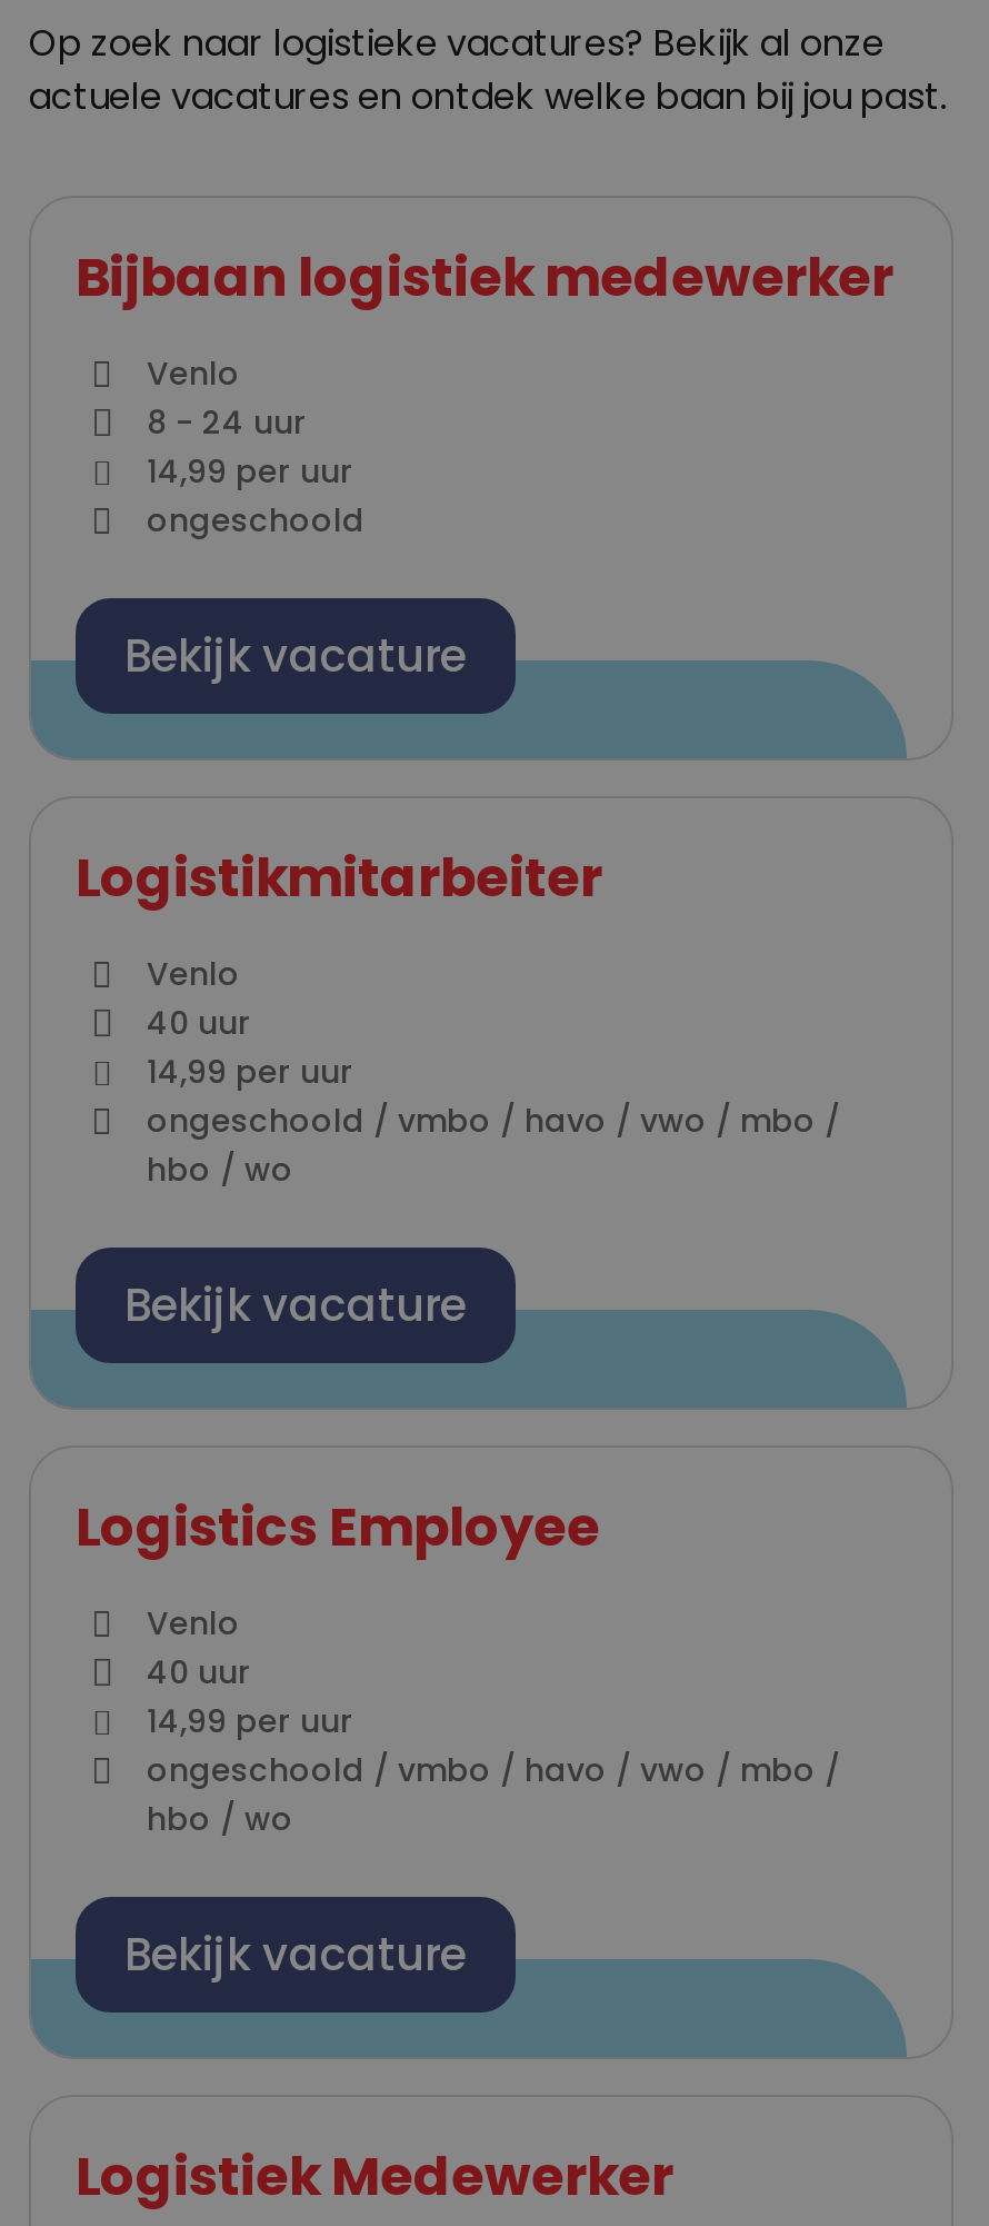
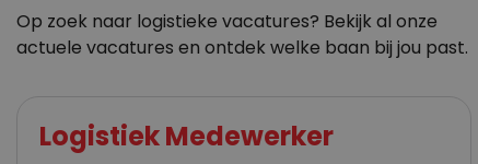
- Bijbaan logistiek medewerker
- venlo
- 8 - 24 uur
- 14,99 per uur
- ongeschoold
- Bekijk vacature
- Logistikmitarbeiter
- venlo
- 40 uur
- 14,99 per uur
- ongeschoold
- vmbo
- havo
- vwo
- mbo
- hbo
- wo
- Bekijk vacature
- Logistics Employee
- venlo
- 40 uur
- 14,99 per uur
- ongeschoold
- vmbo
- havo
- vwo
- mbo
- hbo
- wo
- Bekijk vacature
